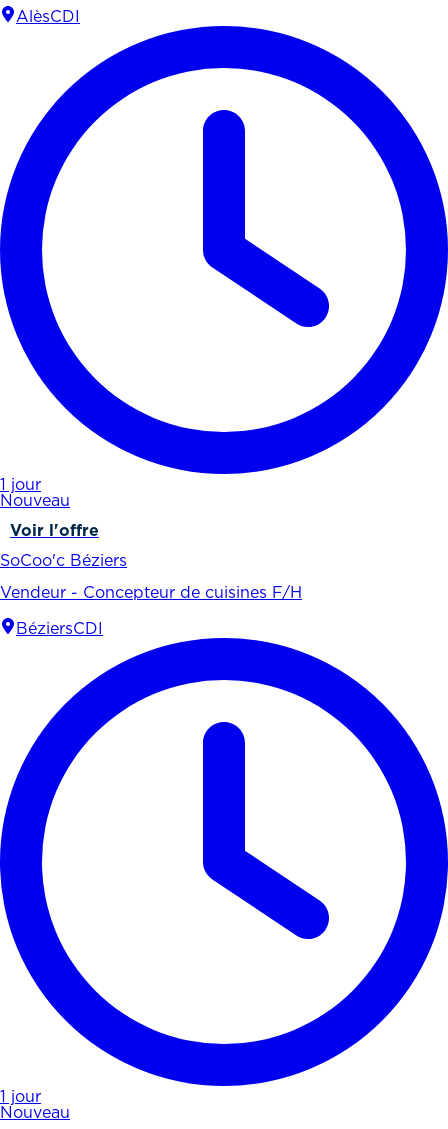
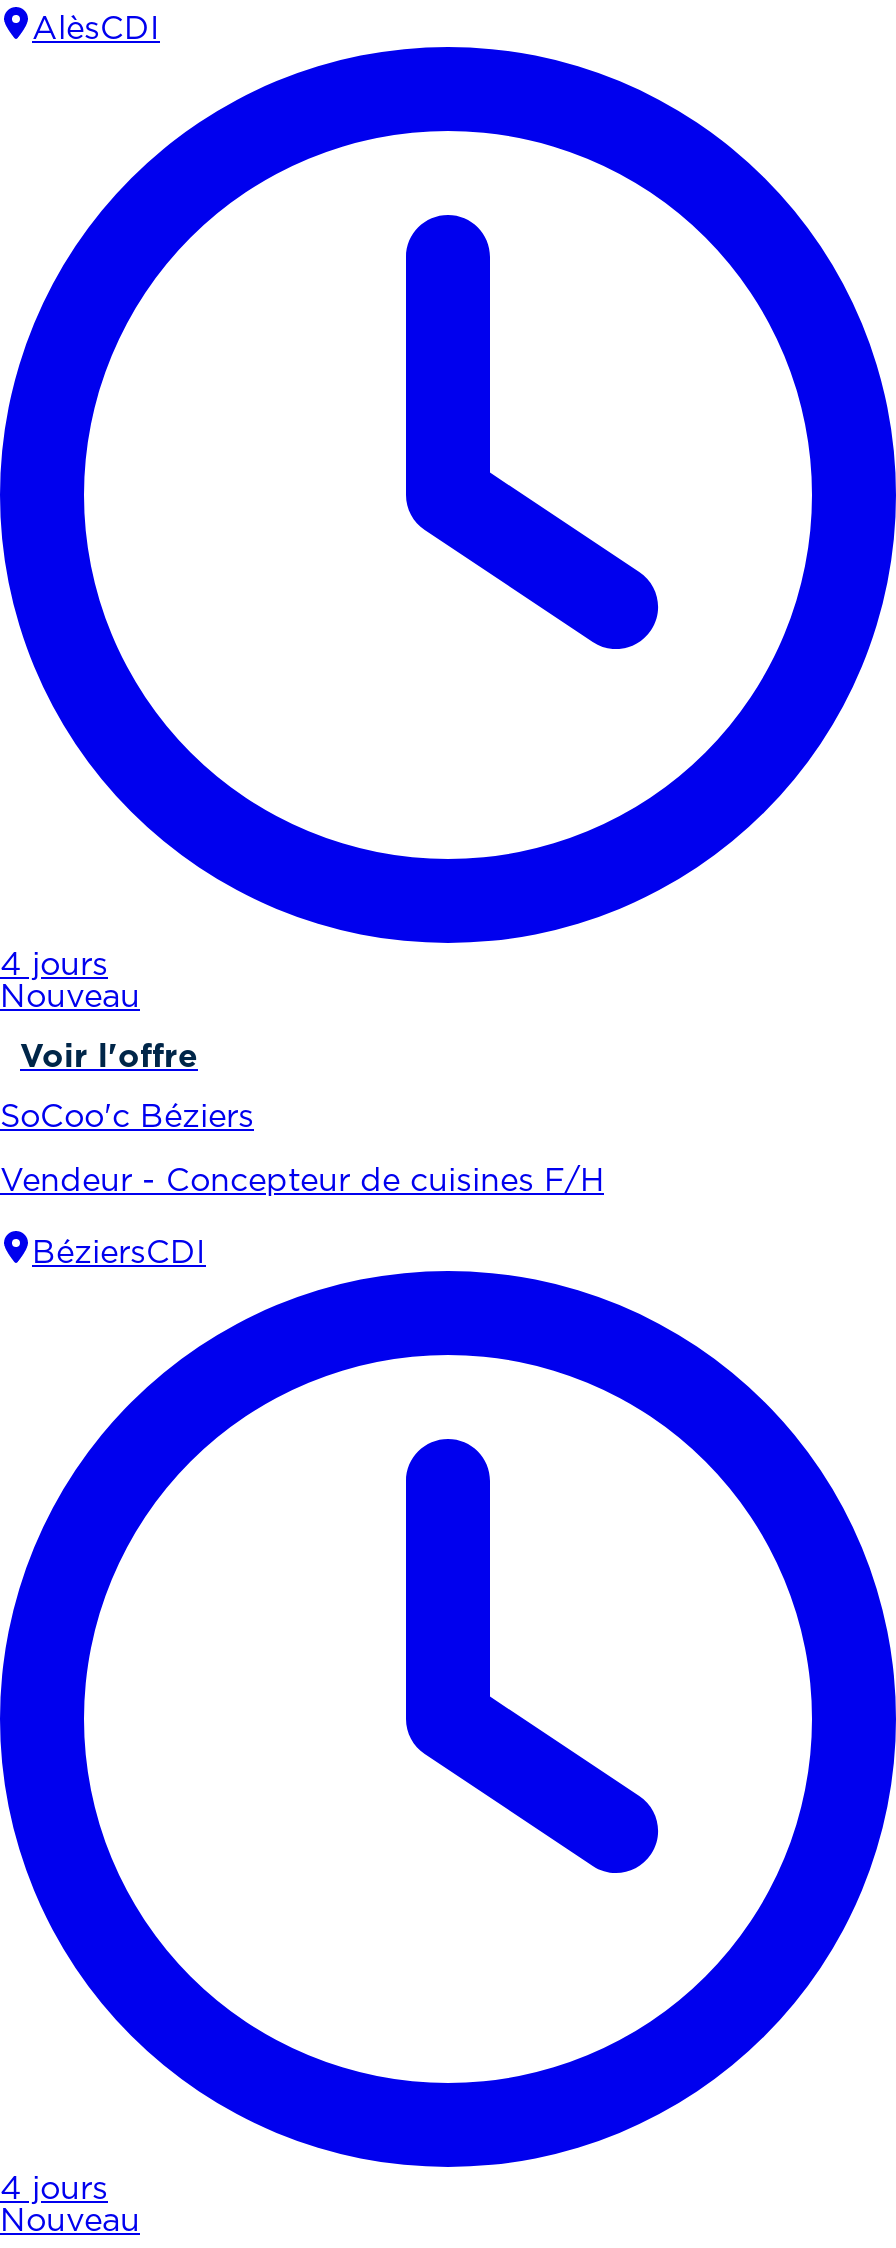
- 1 jour
+ 4 jours

- 1 jour
+ 4 jours
